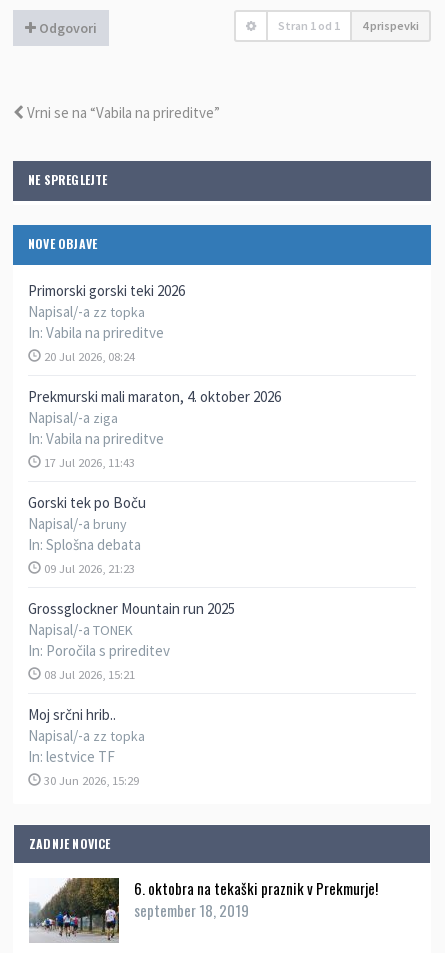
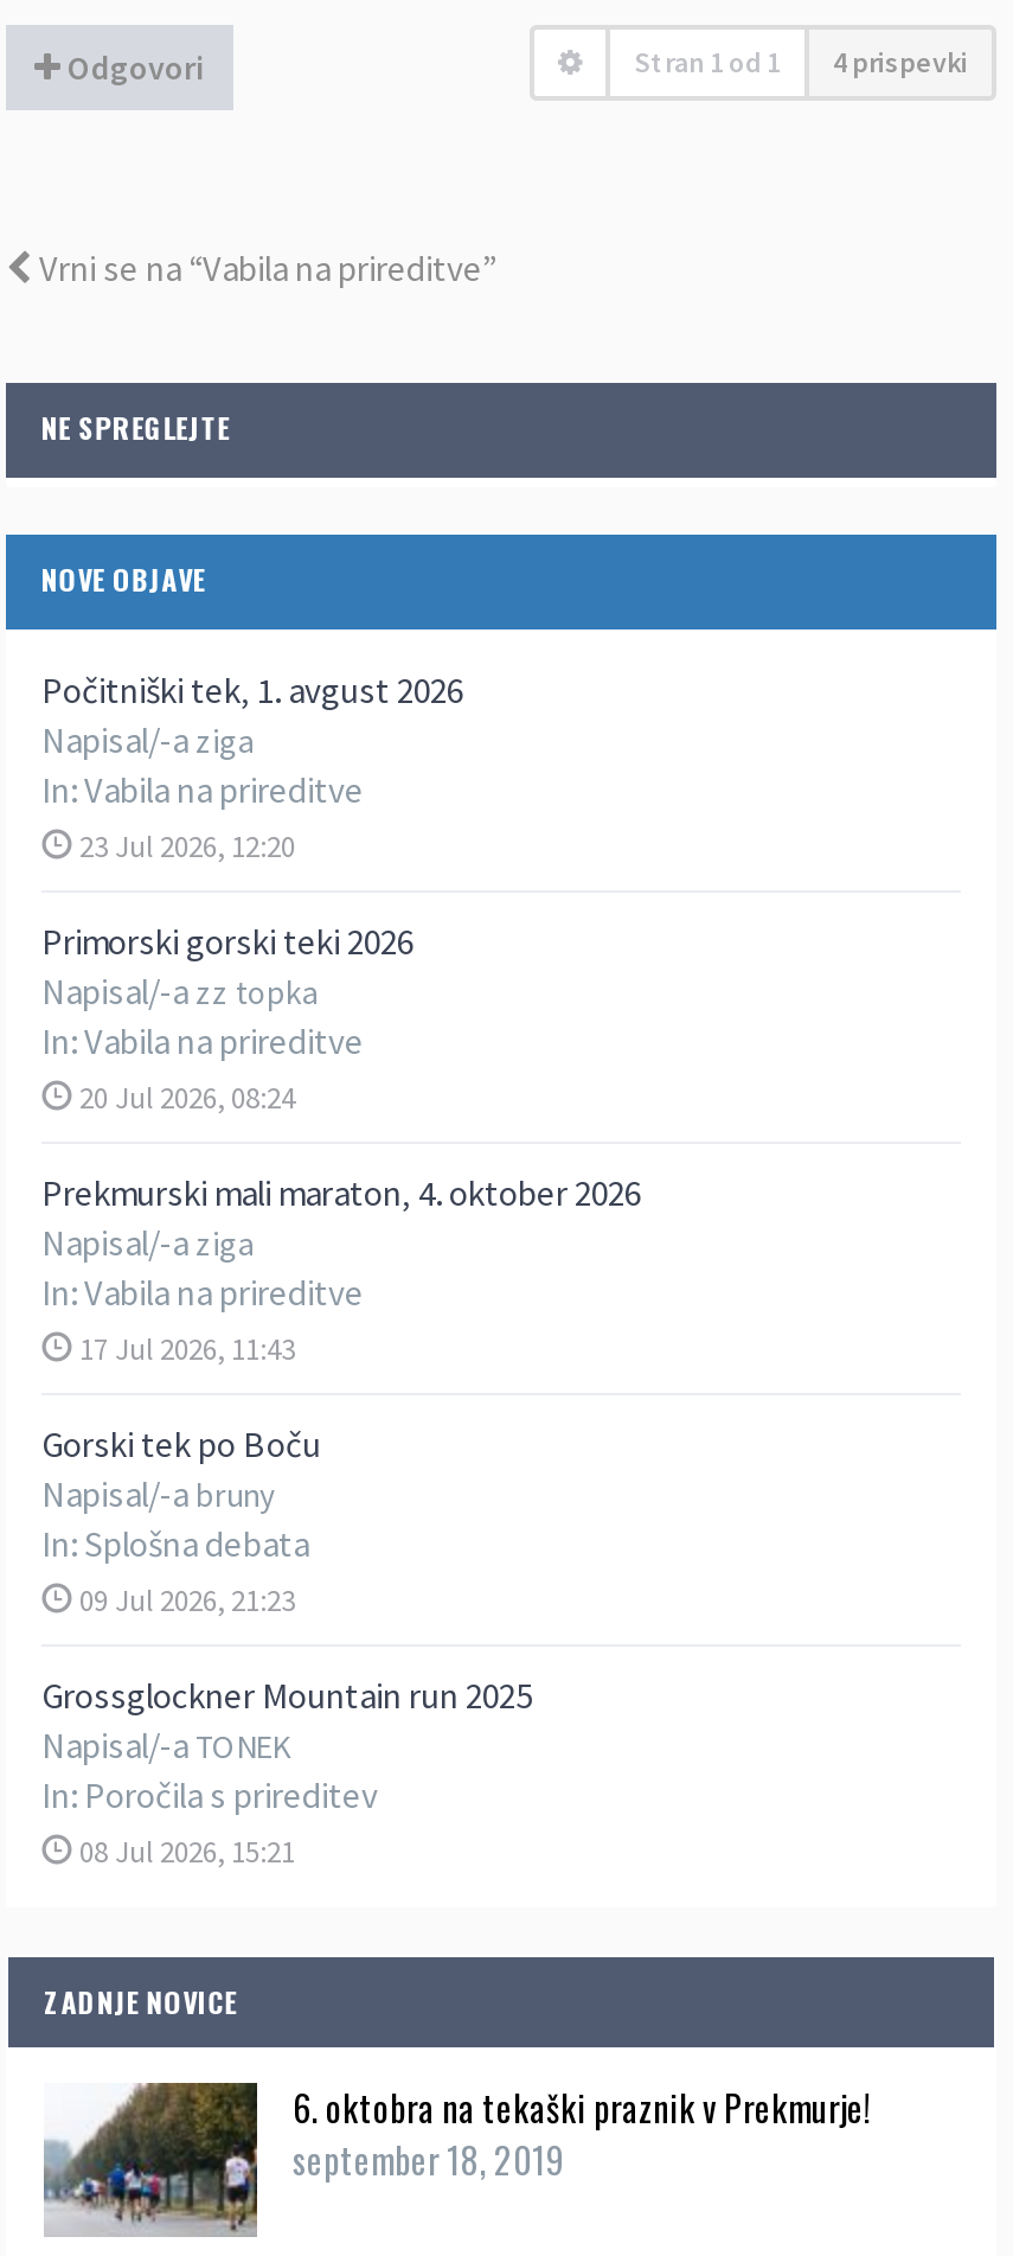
+ Počitniški tek, 1. avgust 2026
+ Napisal/-a ziga
+ In:Vabila na prireditve
+ 23 Jul 2026, 12:20

moved down: Primorski gorski teki 2026 | Napisal/-a zz topka | In:Vabila na prireditve | ... | In: Poročila s prireditev | 08 Jul 2026, 15:21

- Moj srčni hrib..
- Napisal/-a zz topka
- In: lestvice TF
- 30 Jun 2026, 15:29
